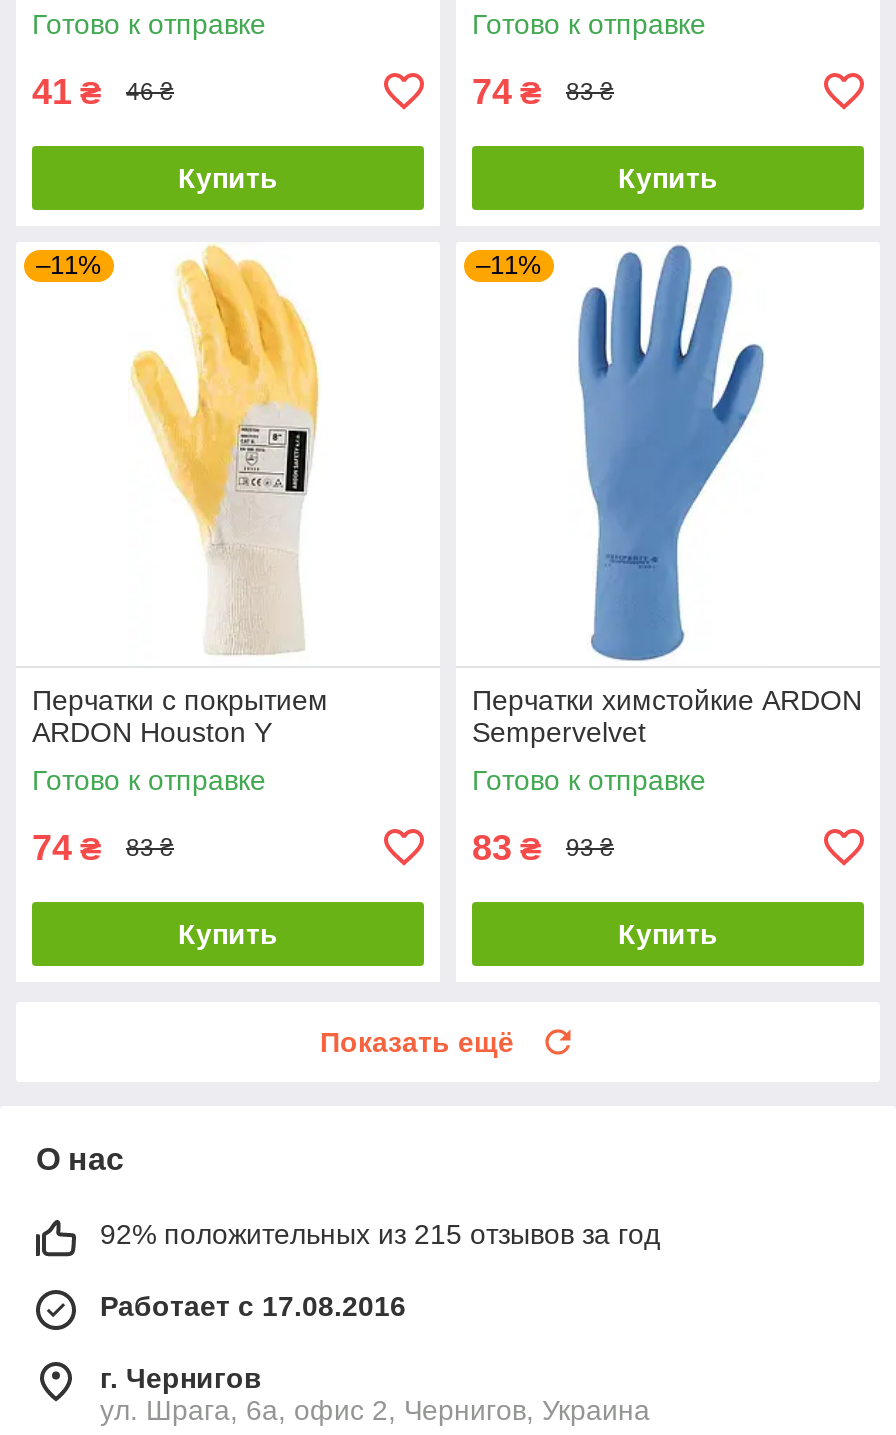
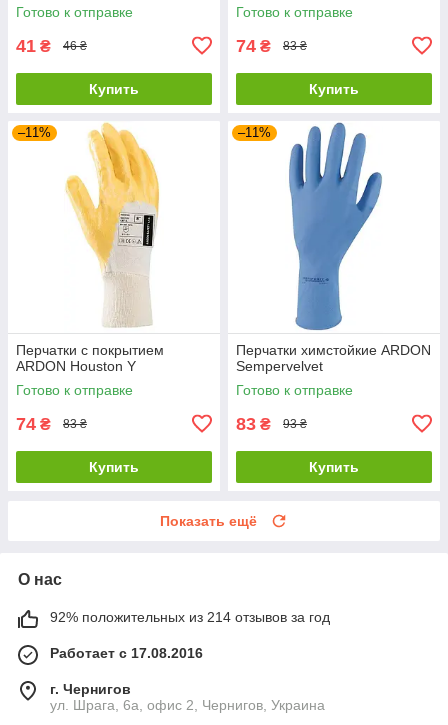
- 92% положительных из 215 отзывов за год
+ 92% положительных из 214 отзывов за год
